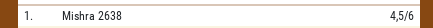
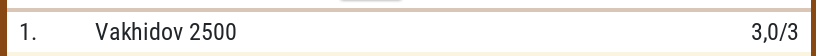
- Mishra 2638
- 4,5/6
+ Vakhidov 2500
+ 3,0/3
